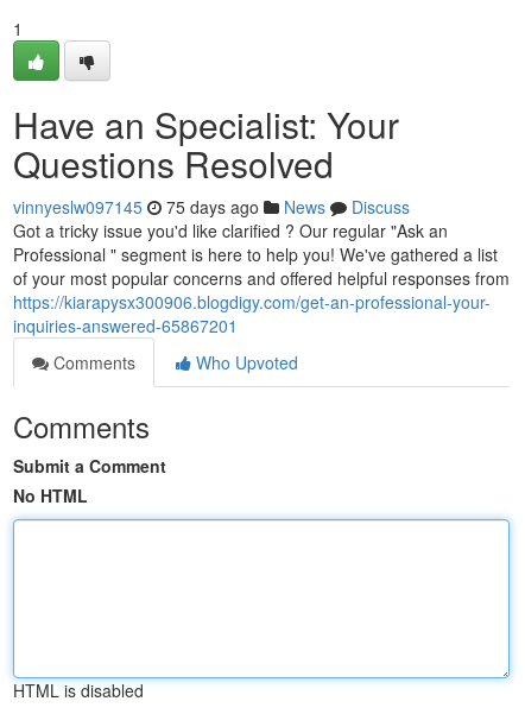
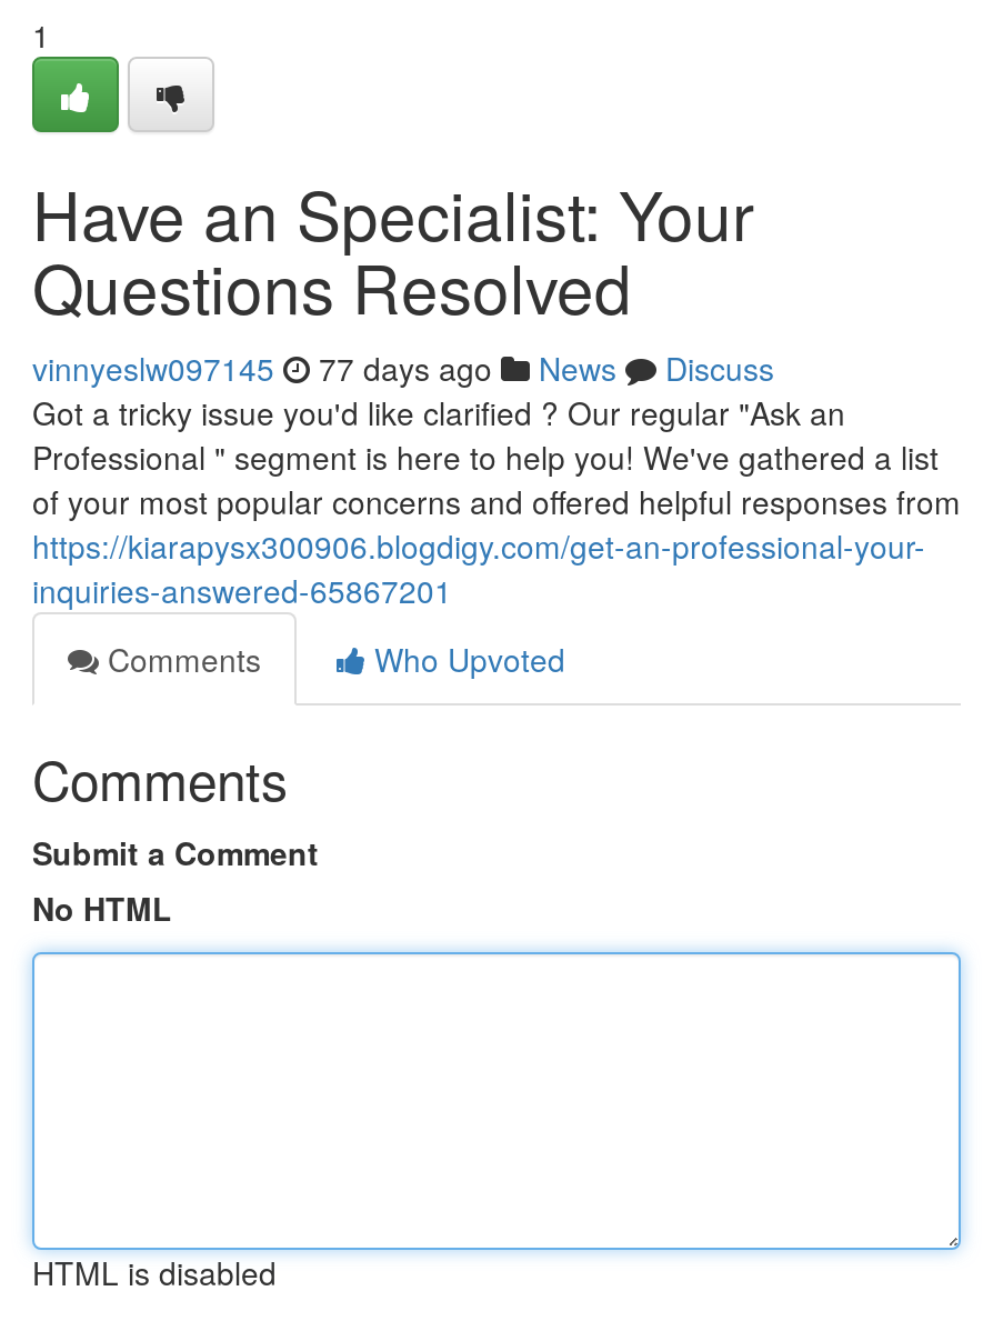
- vinnyeslw097145 75 days ago News Discuss
+ vinnyeslw097145 77 days ago News Discuss
